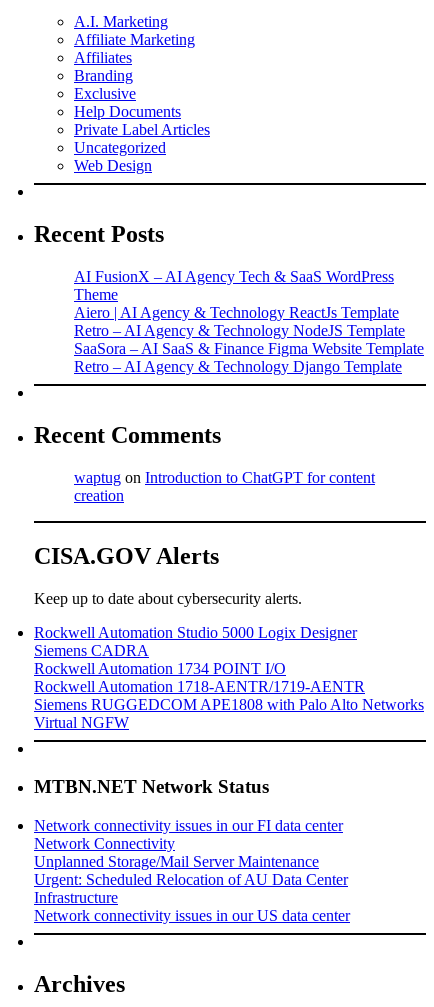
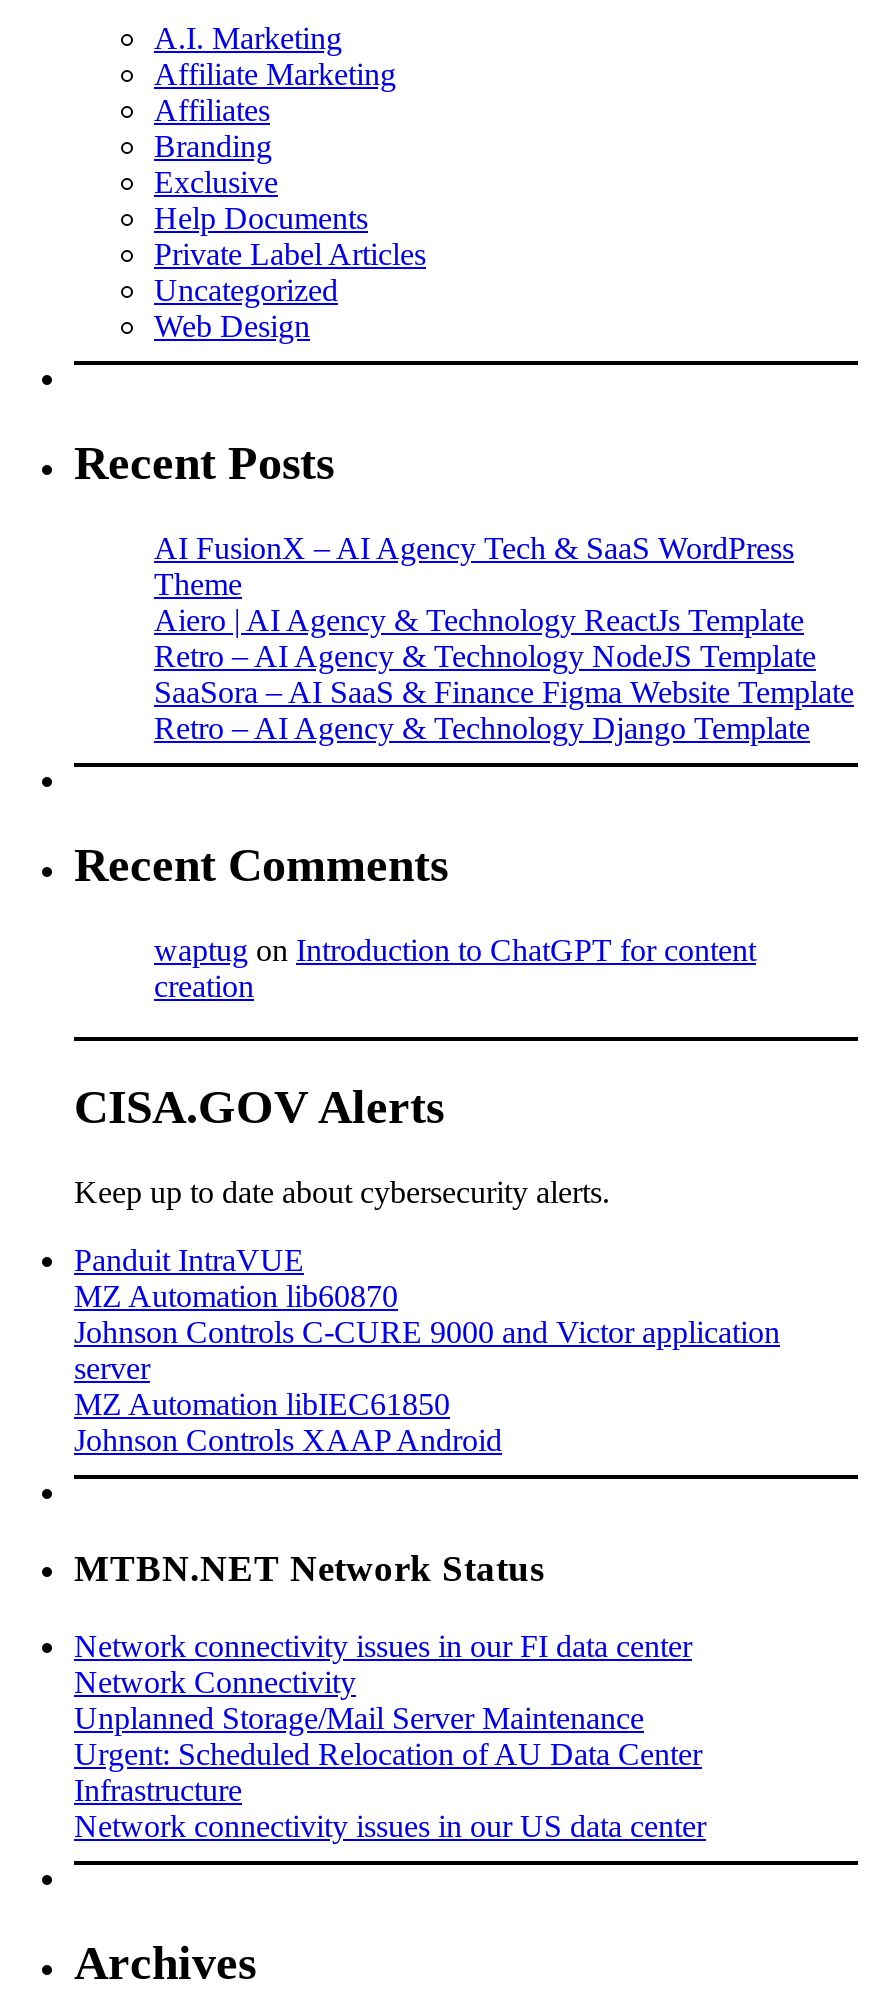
- Rockwell Automation Studio 5000 Logix Designer
- Siemens CADRA
- Rockwell Automation 1734 POINT I/O
- Rockwell Automation 1718-AENTR/1719-AENTR
- Siemens RUGGEDCOM APE1808 with Palo Alto Networks
- Virtual NGFW
+ Panduit IntraVUE
+ MZ Automation lib60870
+ Johnson Controls C-CURE 9000 and Victor application
+ server
+ MZ Automation libIEC61850
+ Johnson Controls XAAP Android
